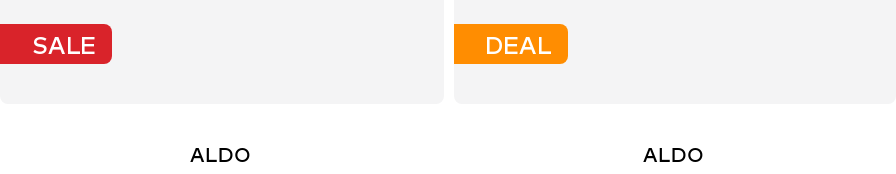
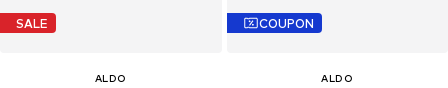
- DEAL
+ COUPON
